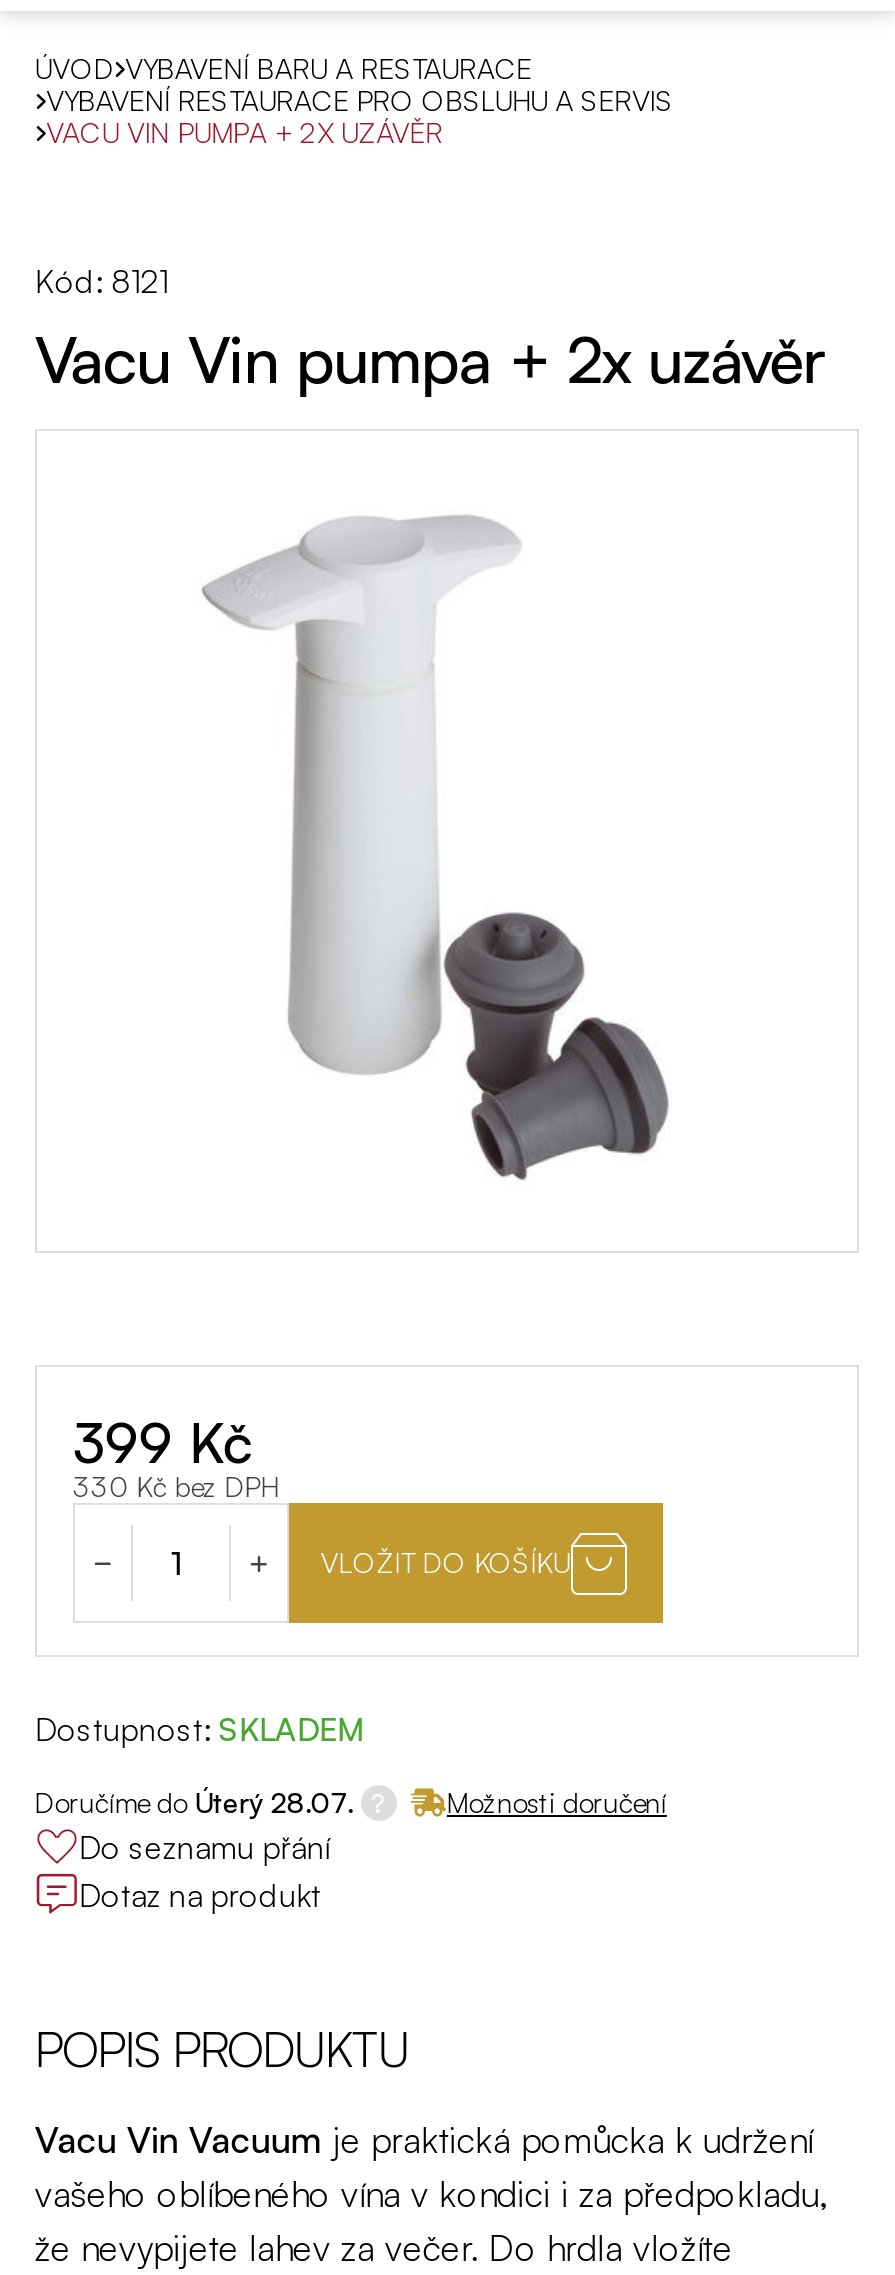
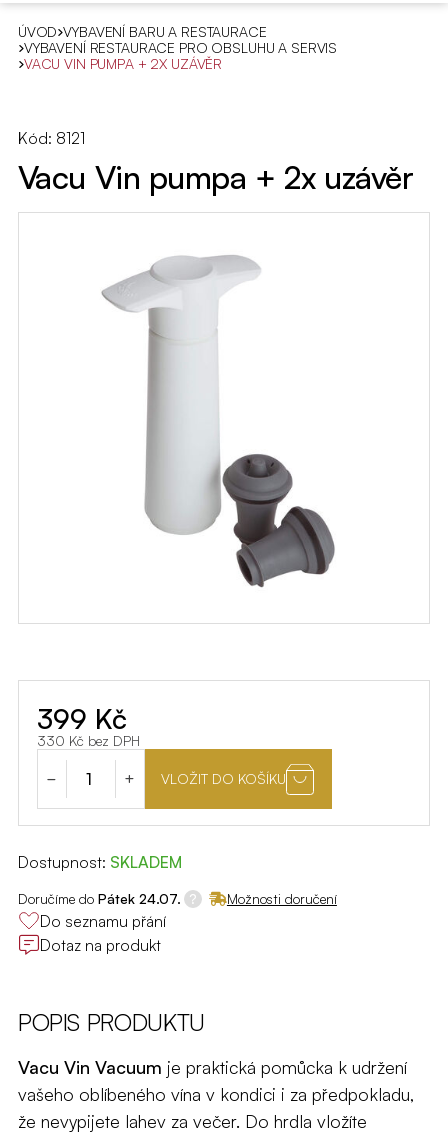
- Doručíme do Úterý 28.07. ?
+ Doručíme do Pátek 24.07. ?
